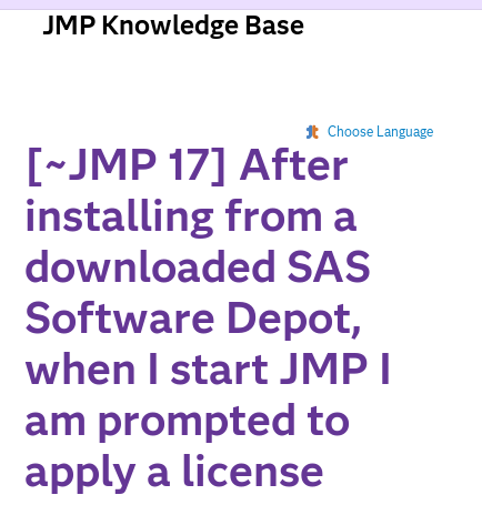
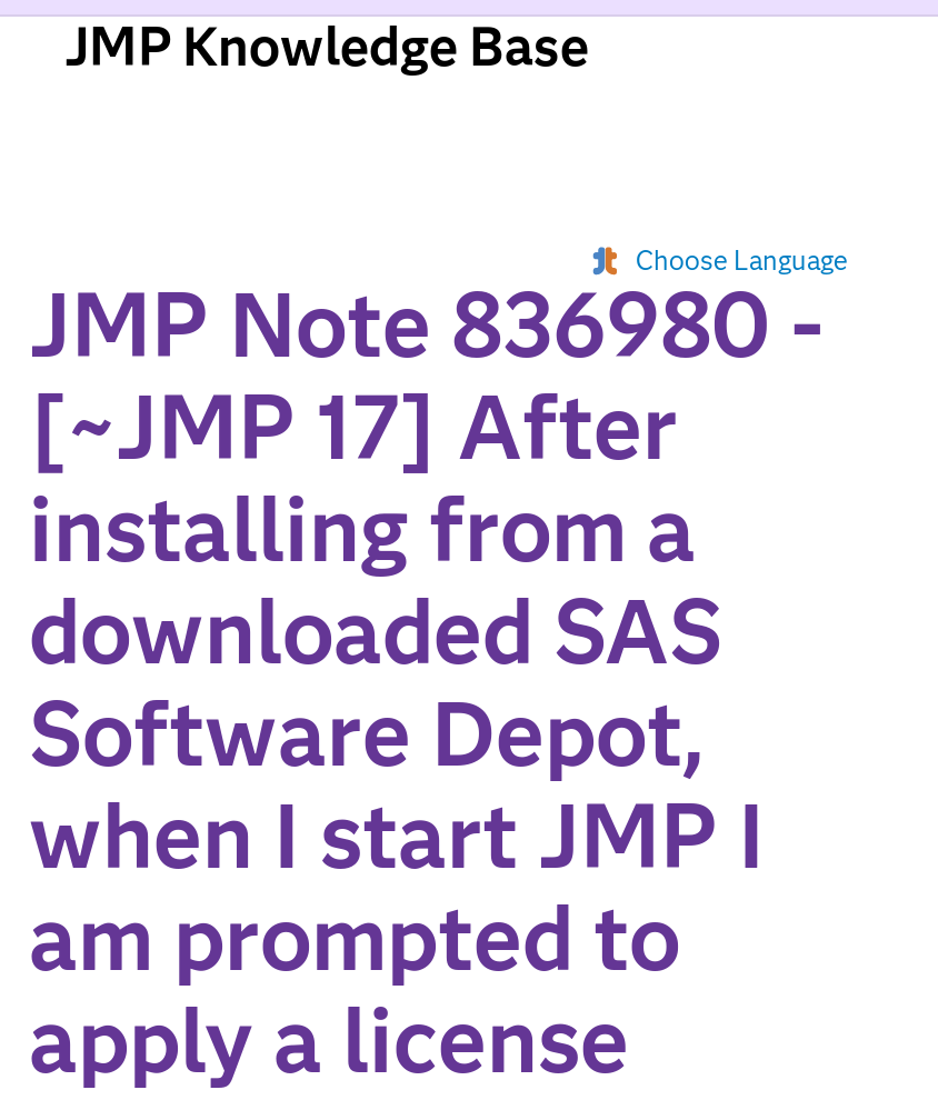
+ JMP Note 836980 -
